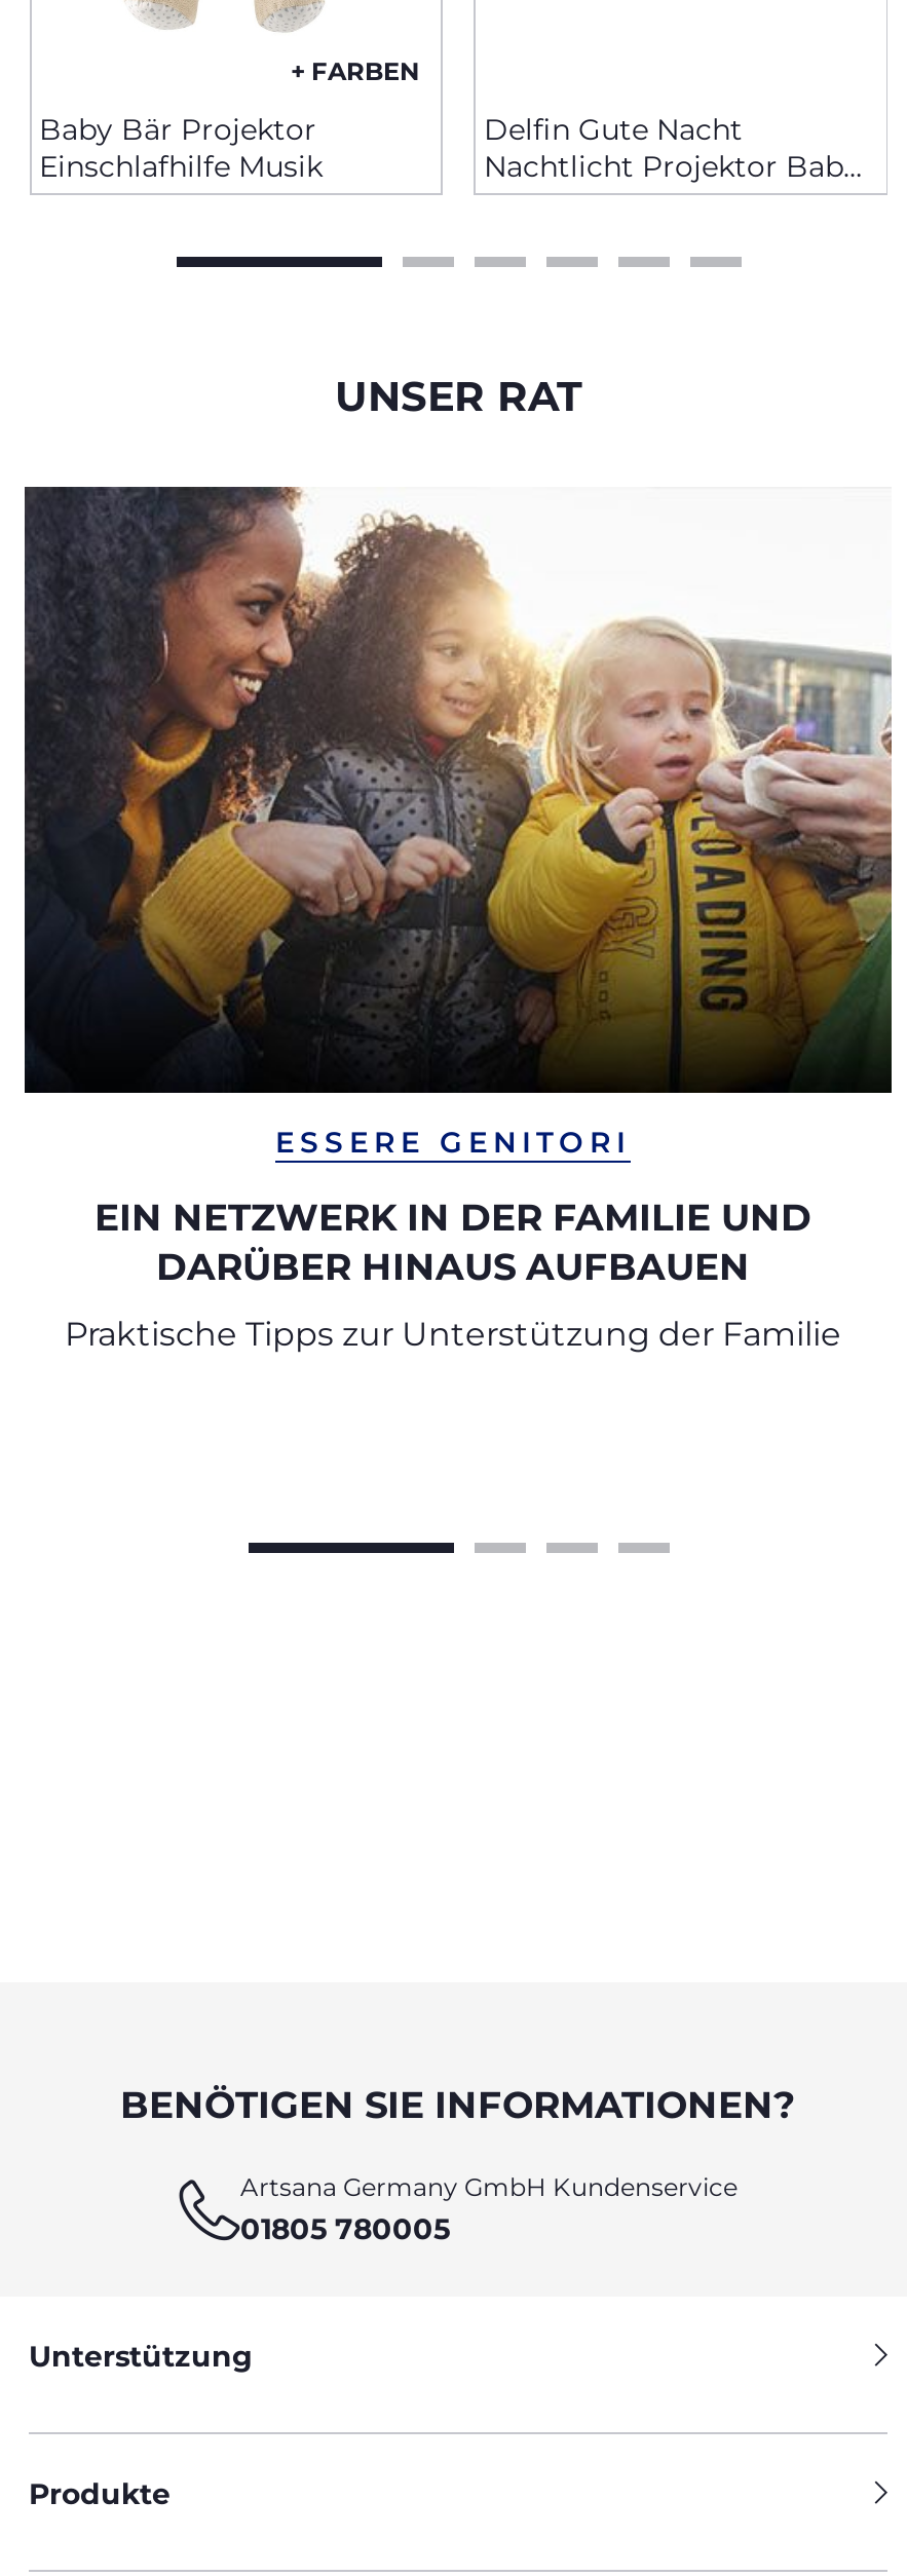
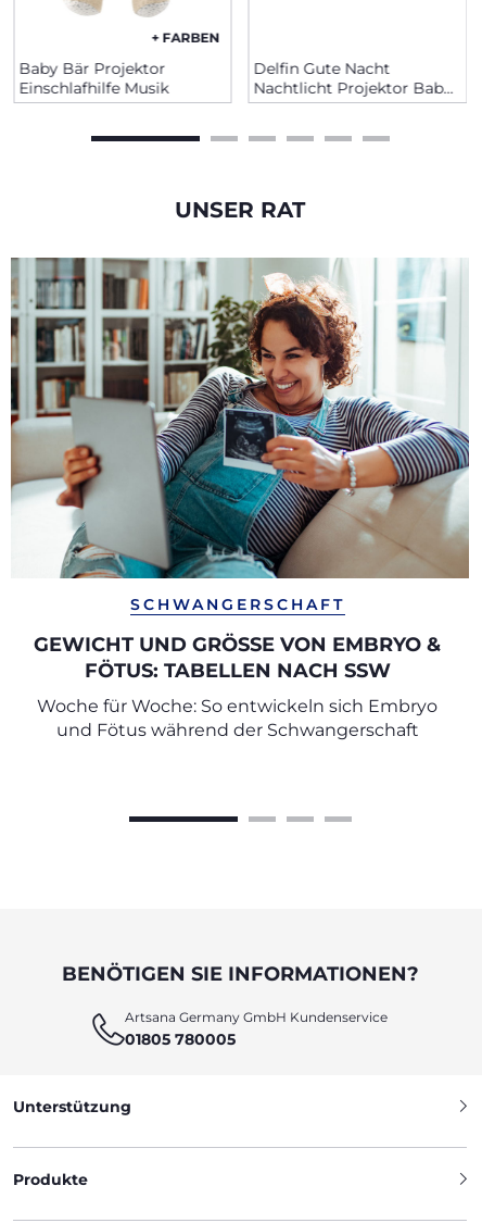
- [image]
- ESSERE GENITORI
+ [image]
+ SCHWANGERSCHAFT

- EIN NETZWERK IN DER FAMILIE UND
- DARÜBER HINAUS AUFBAUEN
+ GEWICHT UND GRÖSSE VON EMBRYO &
+ FÖTUS: TABELLEN NACH SSW

- Praktische Tipps zur Unterstützung der Familie
+ Woche für Woche: So entwickeln sich Embryo
+ und Fötus während der Schwangerschaft
